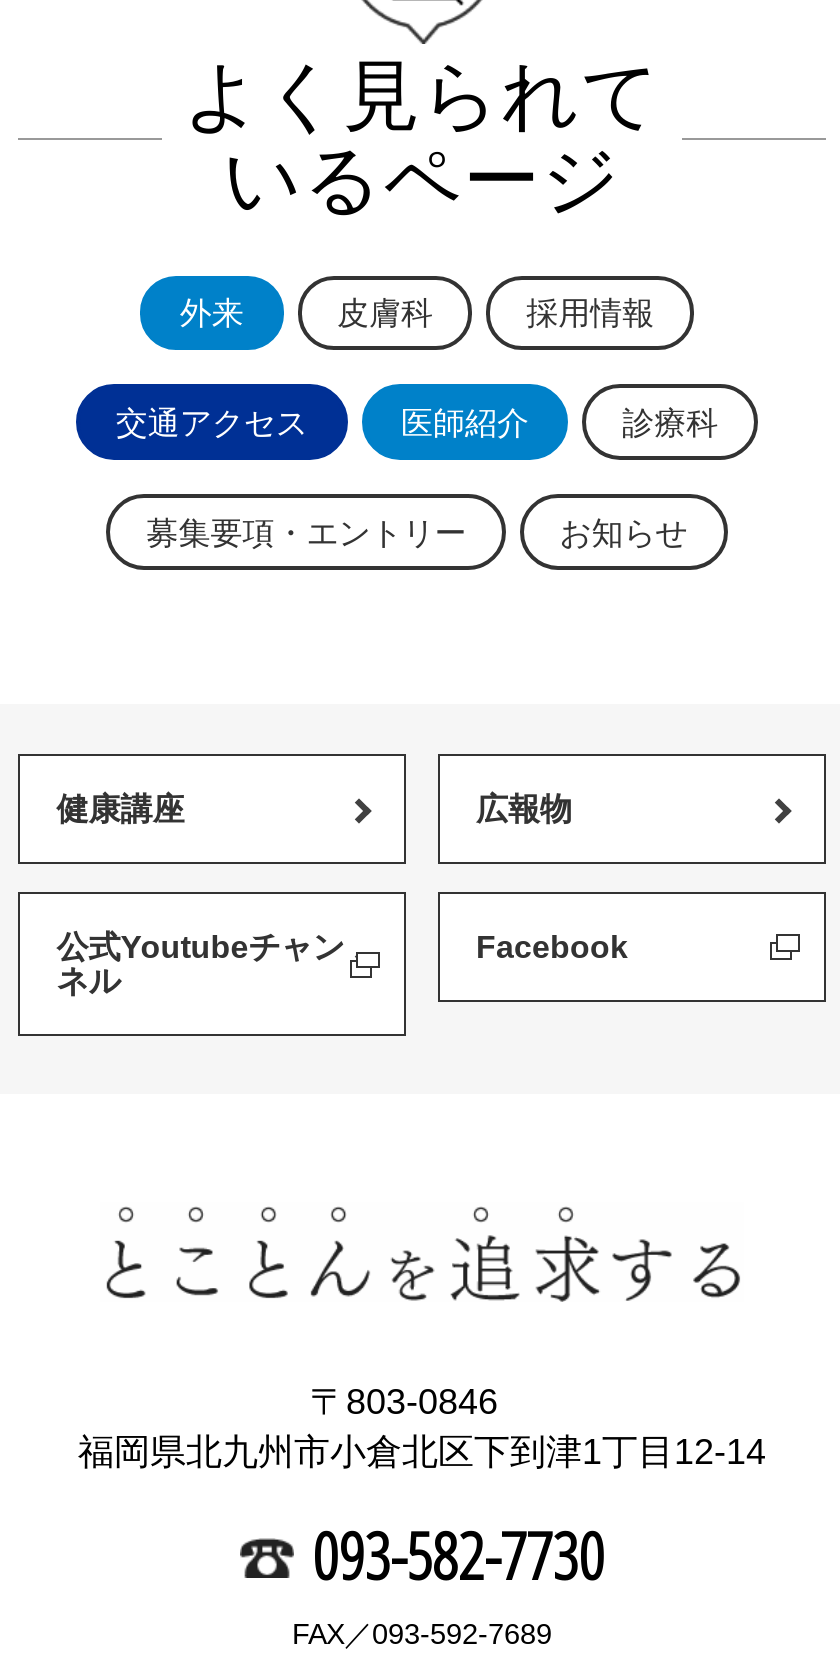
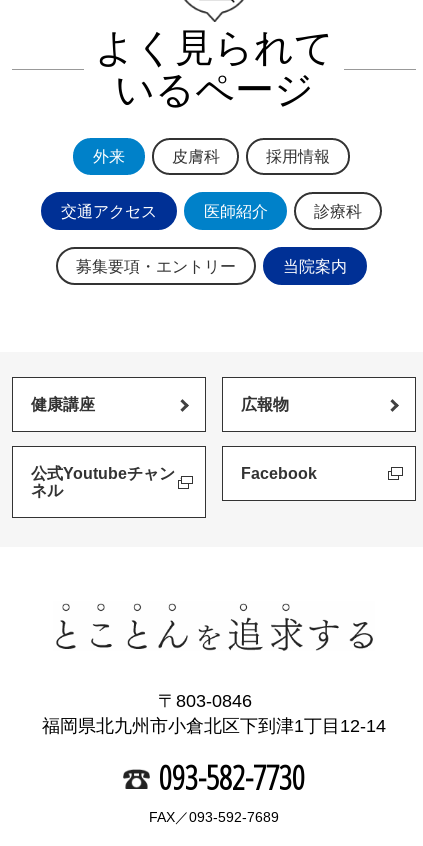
- お知らせ
+ 当院案内
